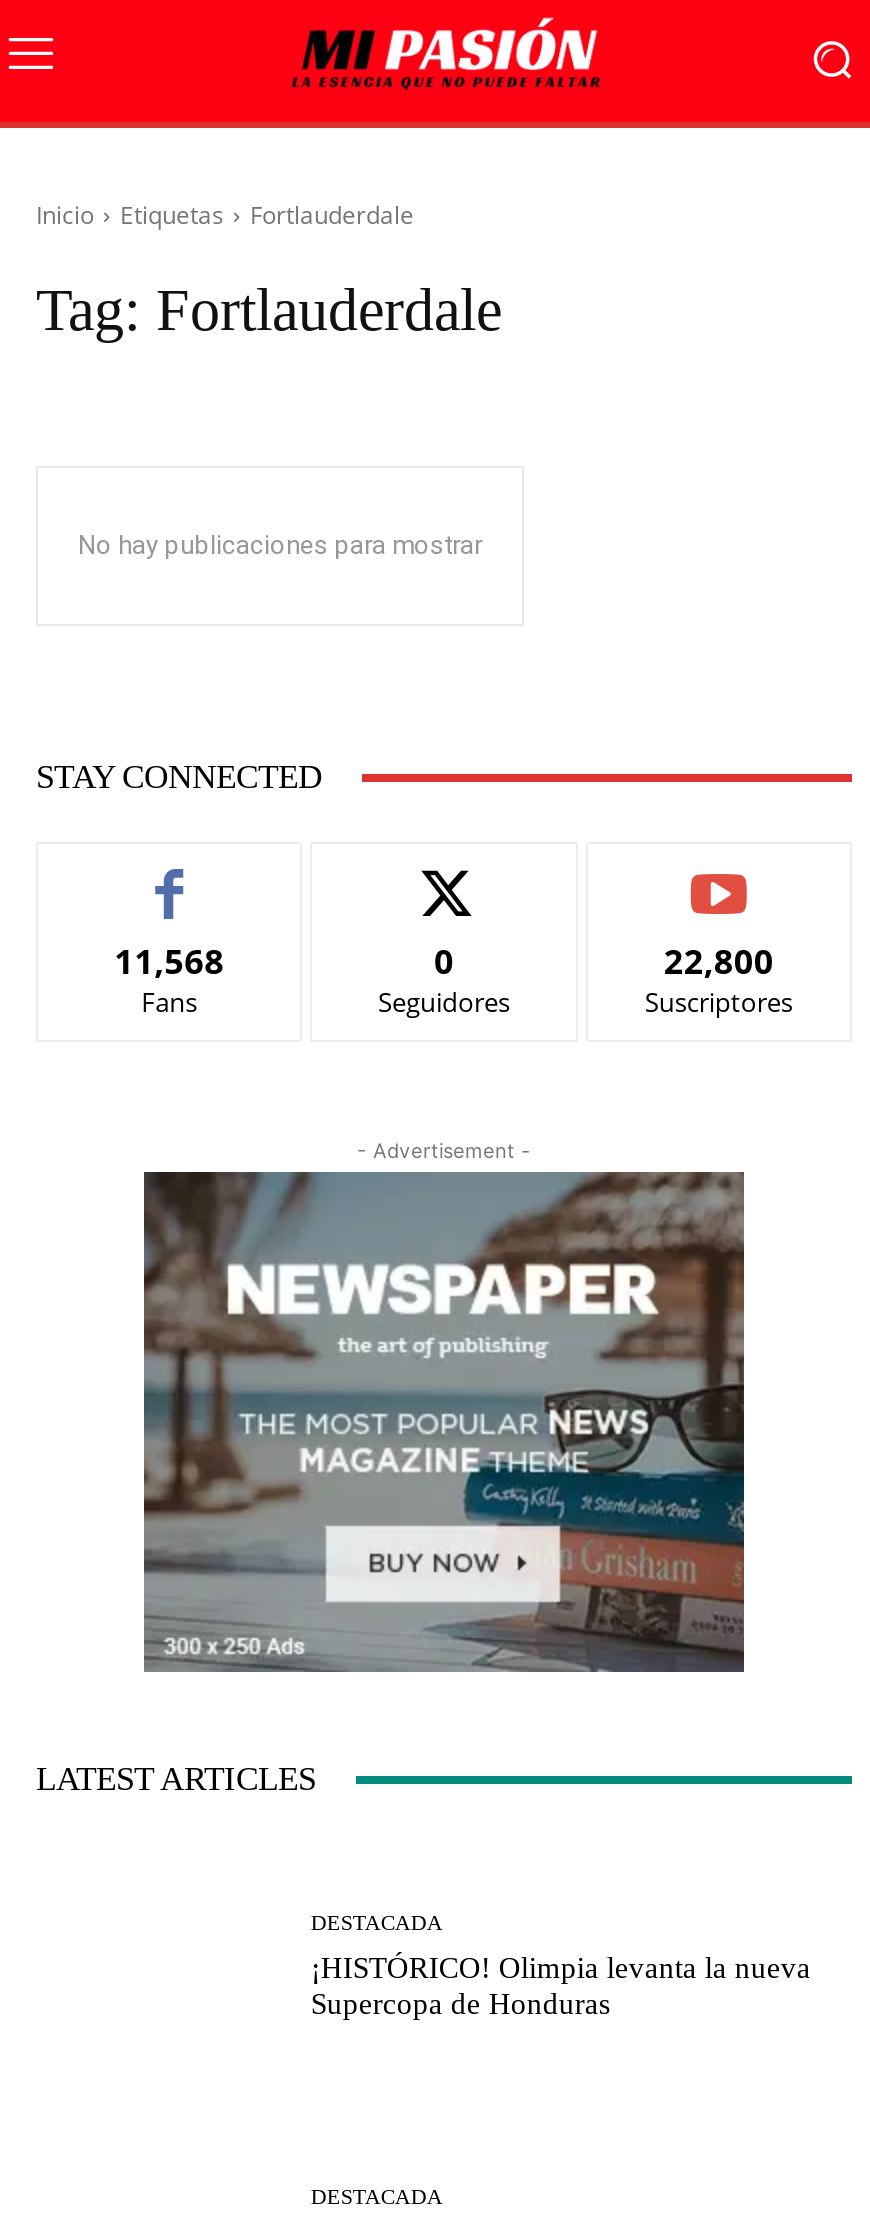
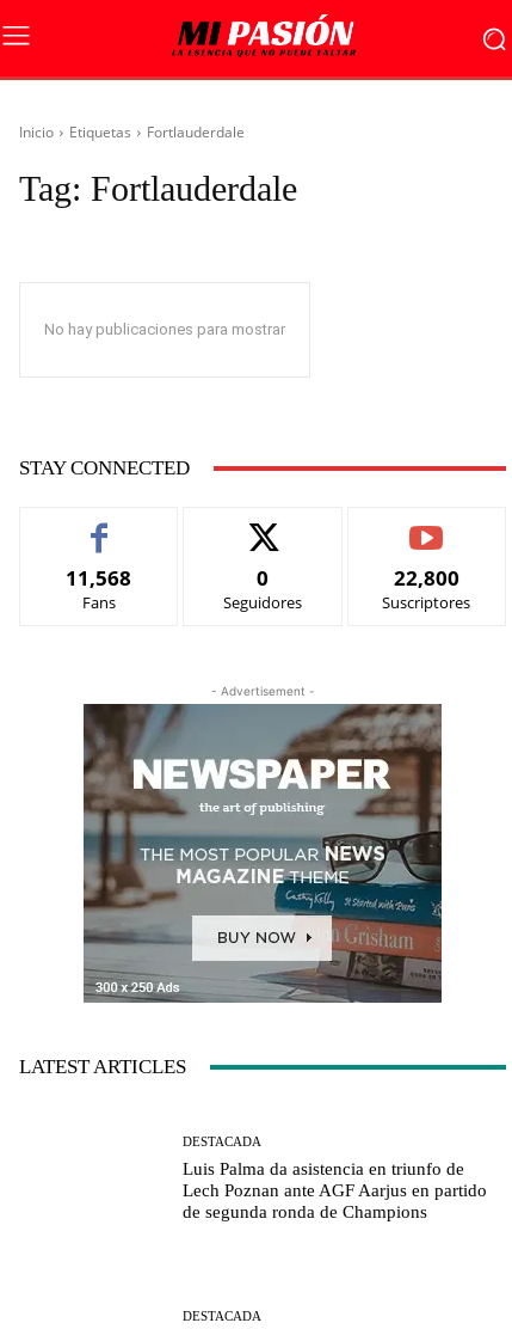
- ¡HISTÓRICO! Olimpia levanta la nueva
- Supercopa de Honduras
+ Luis Palma da asistencia en triunfo de
+ Lech Poznan ante AGF Aarjus en partido
+ de segunda ronda de Champions
